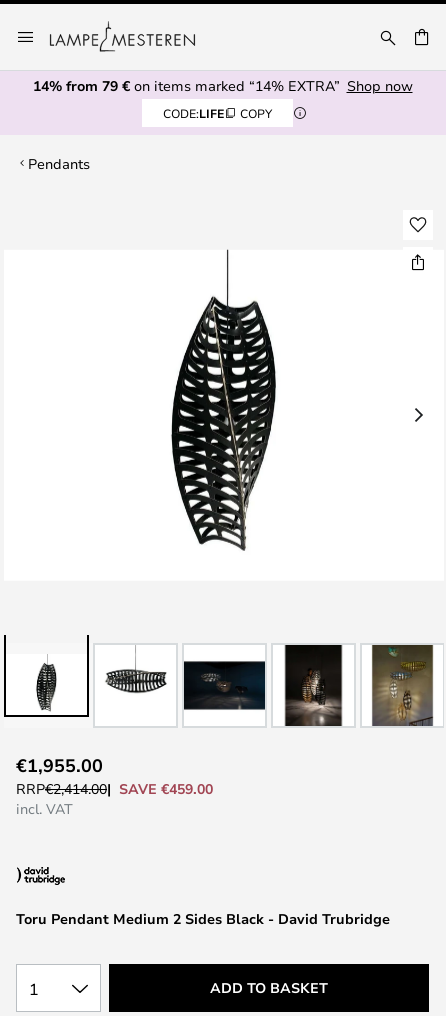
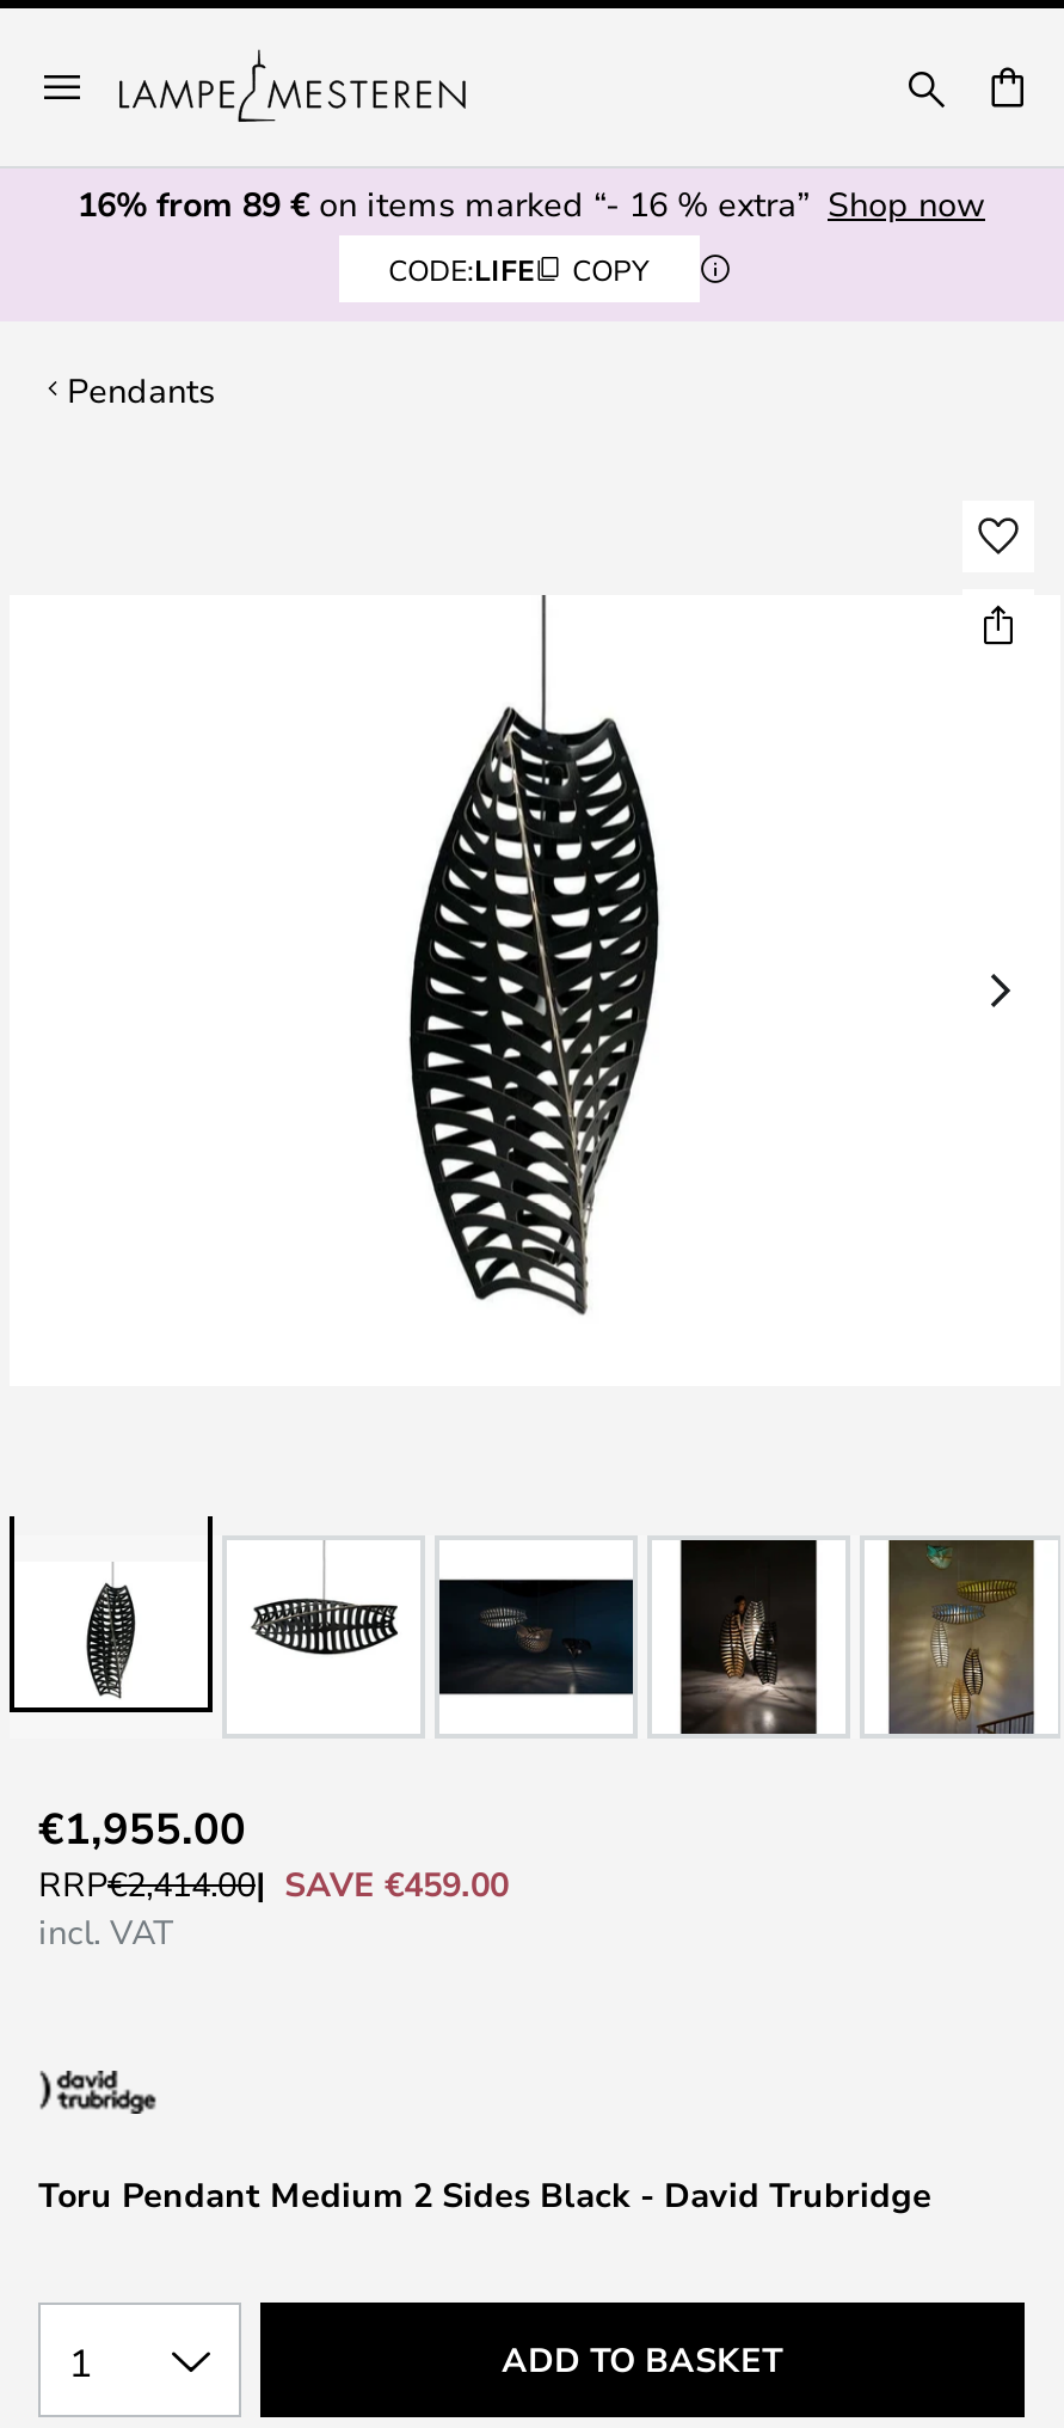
- 14% from 79 €on items marked “14% EXTRA” Shop now
+ 16% from 89 €on items marked “- 16 % extra” Shop now
